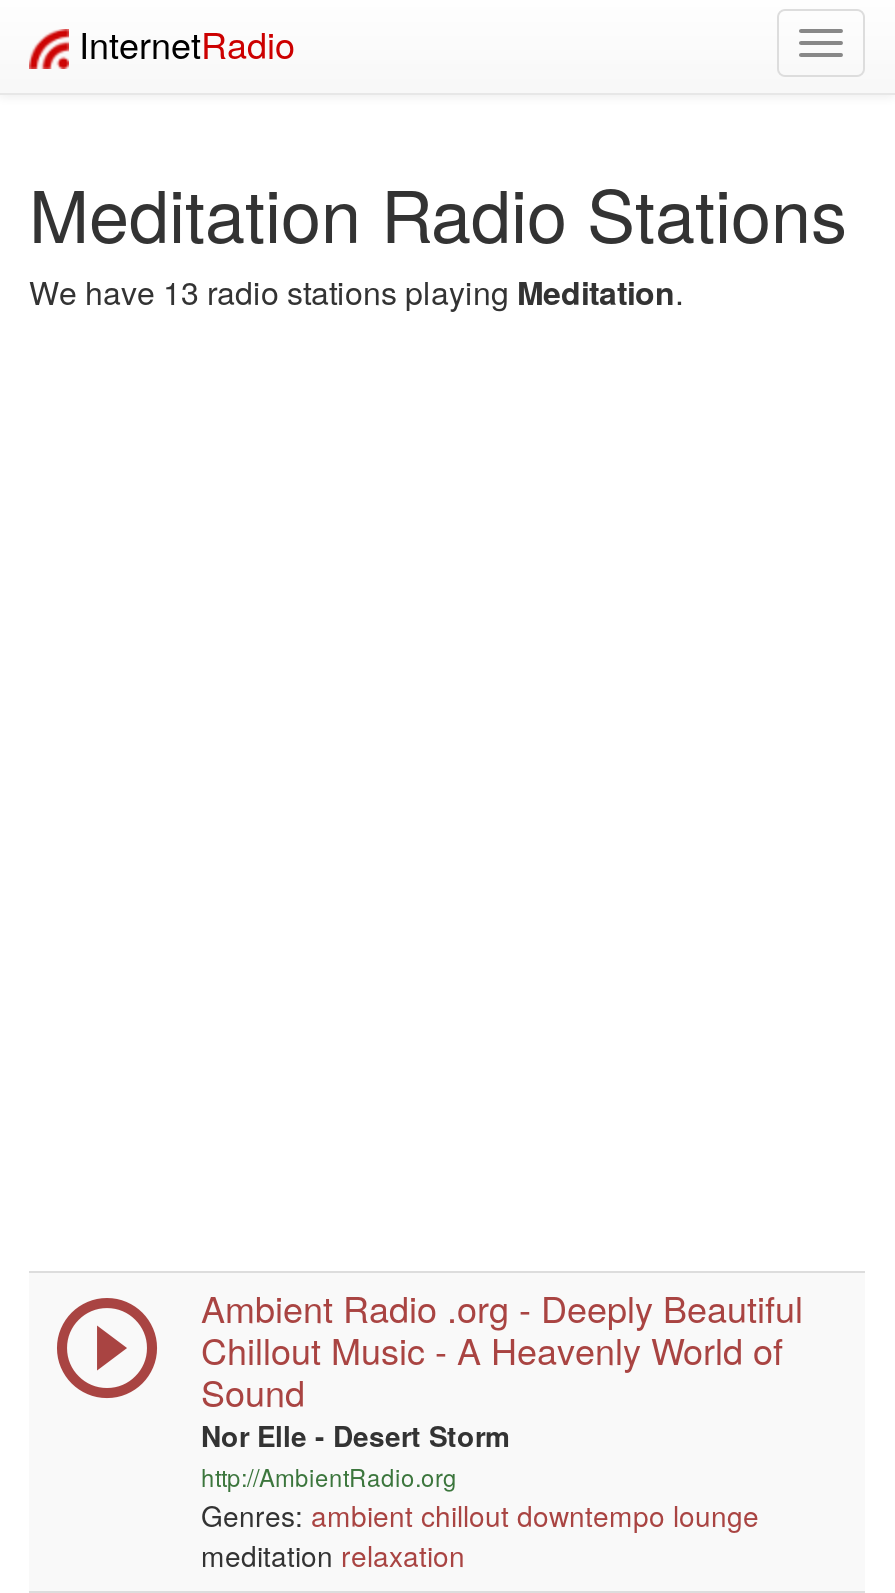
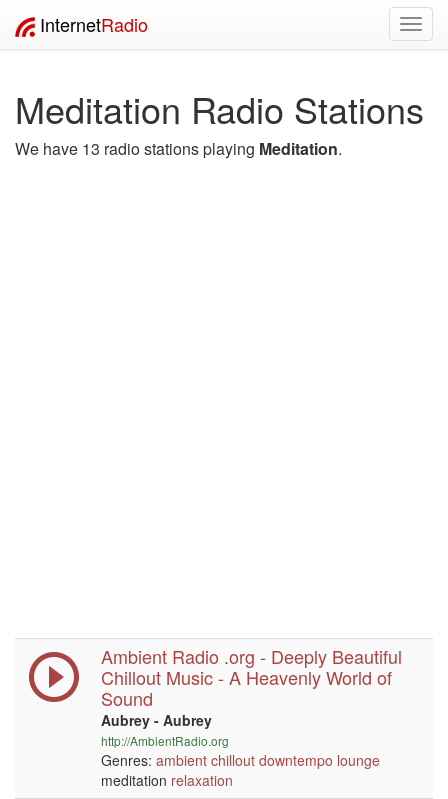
- Nor Elle - Desert Storm
+ Aubrey - Aubrey
